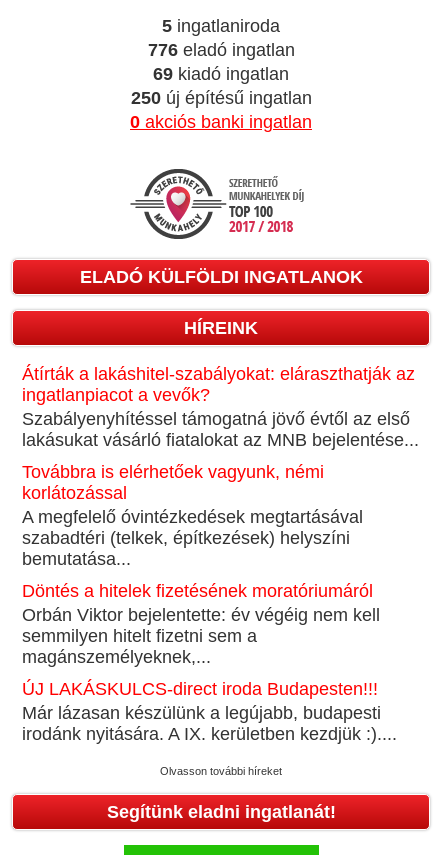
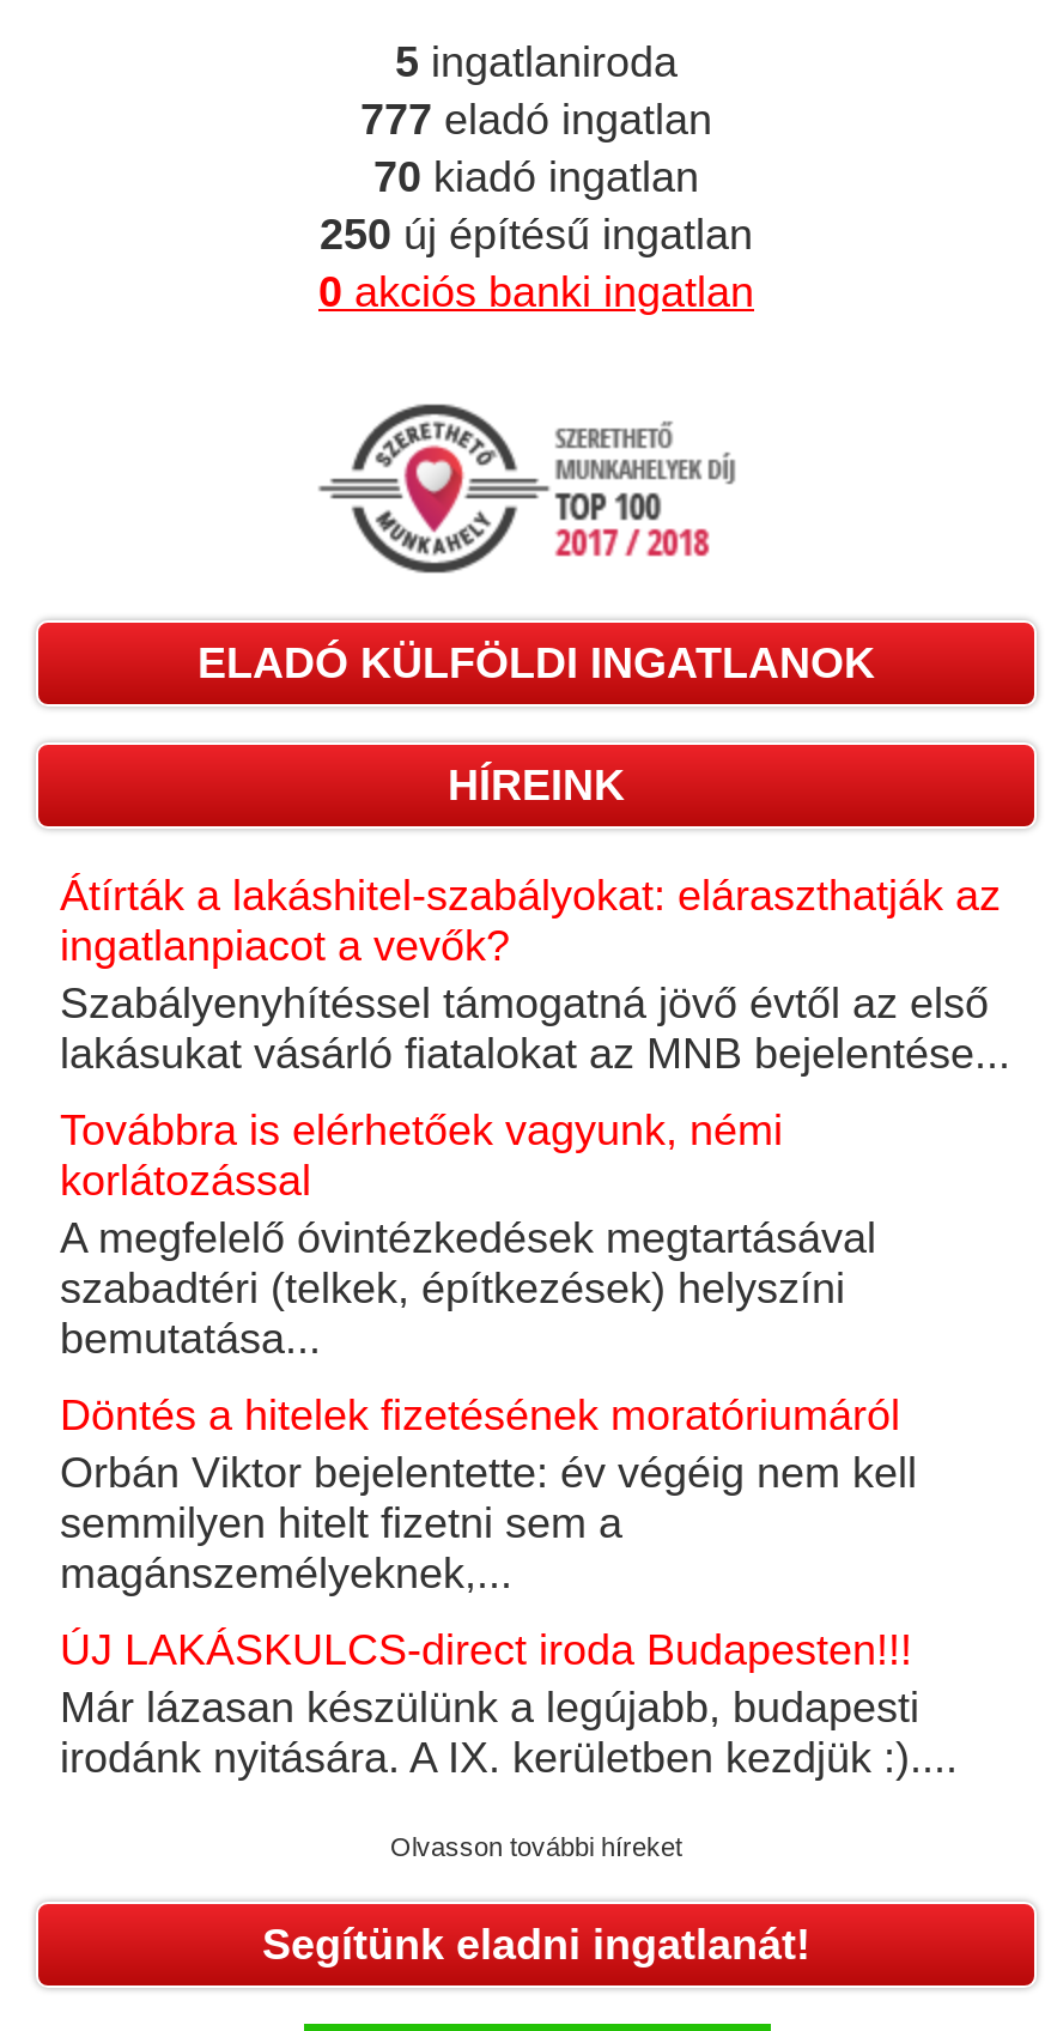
- 776 eladó ingatlan
+ 777 eladó ingatlan

- 69 kiadó ingatlan
+ 70 kiadó ingatlan
